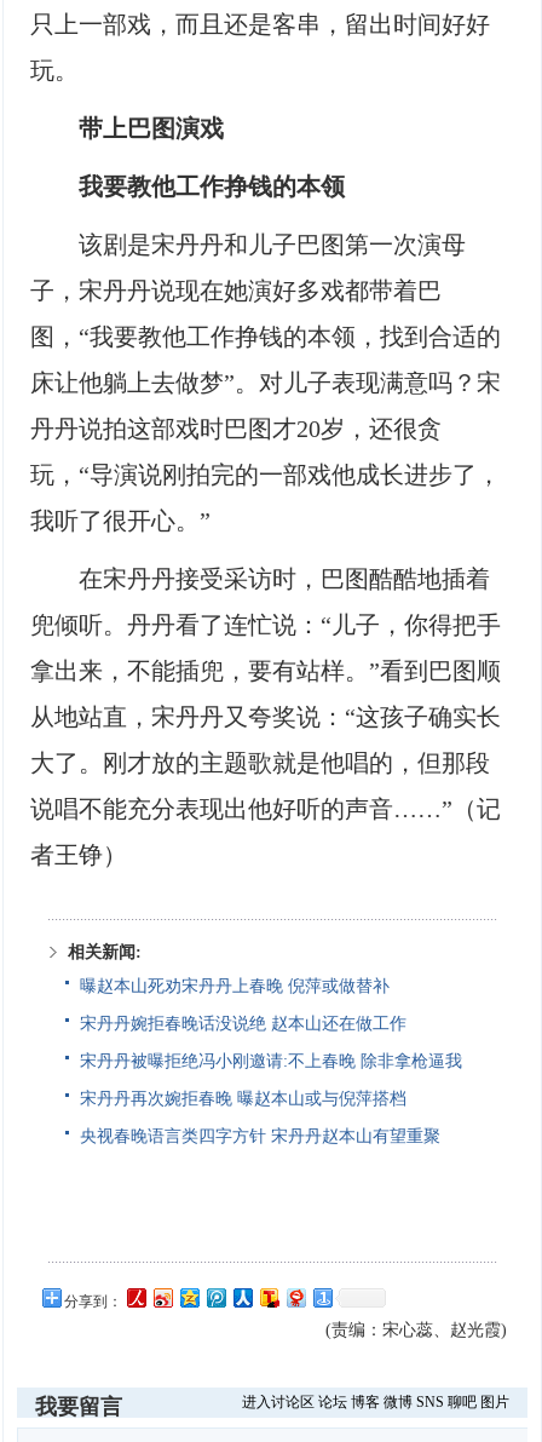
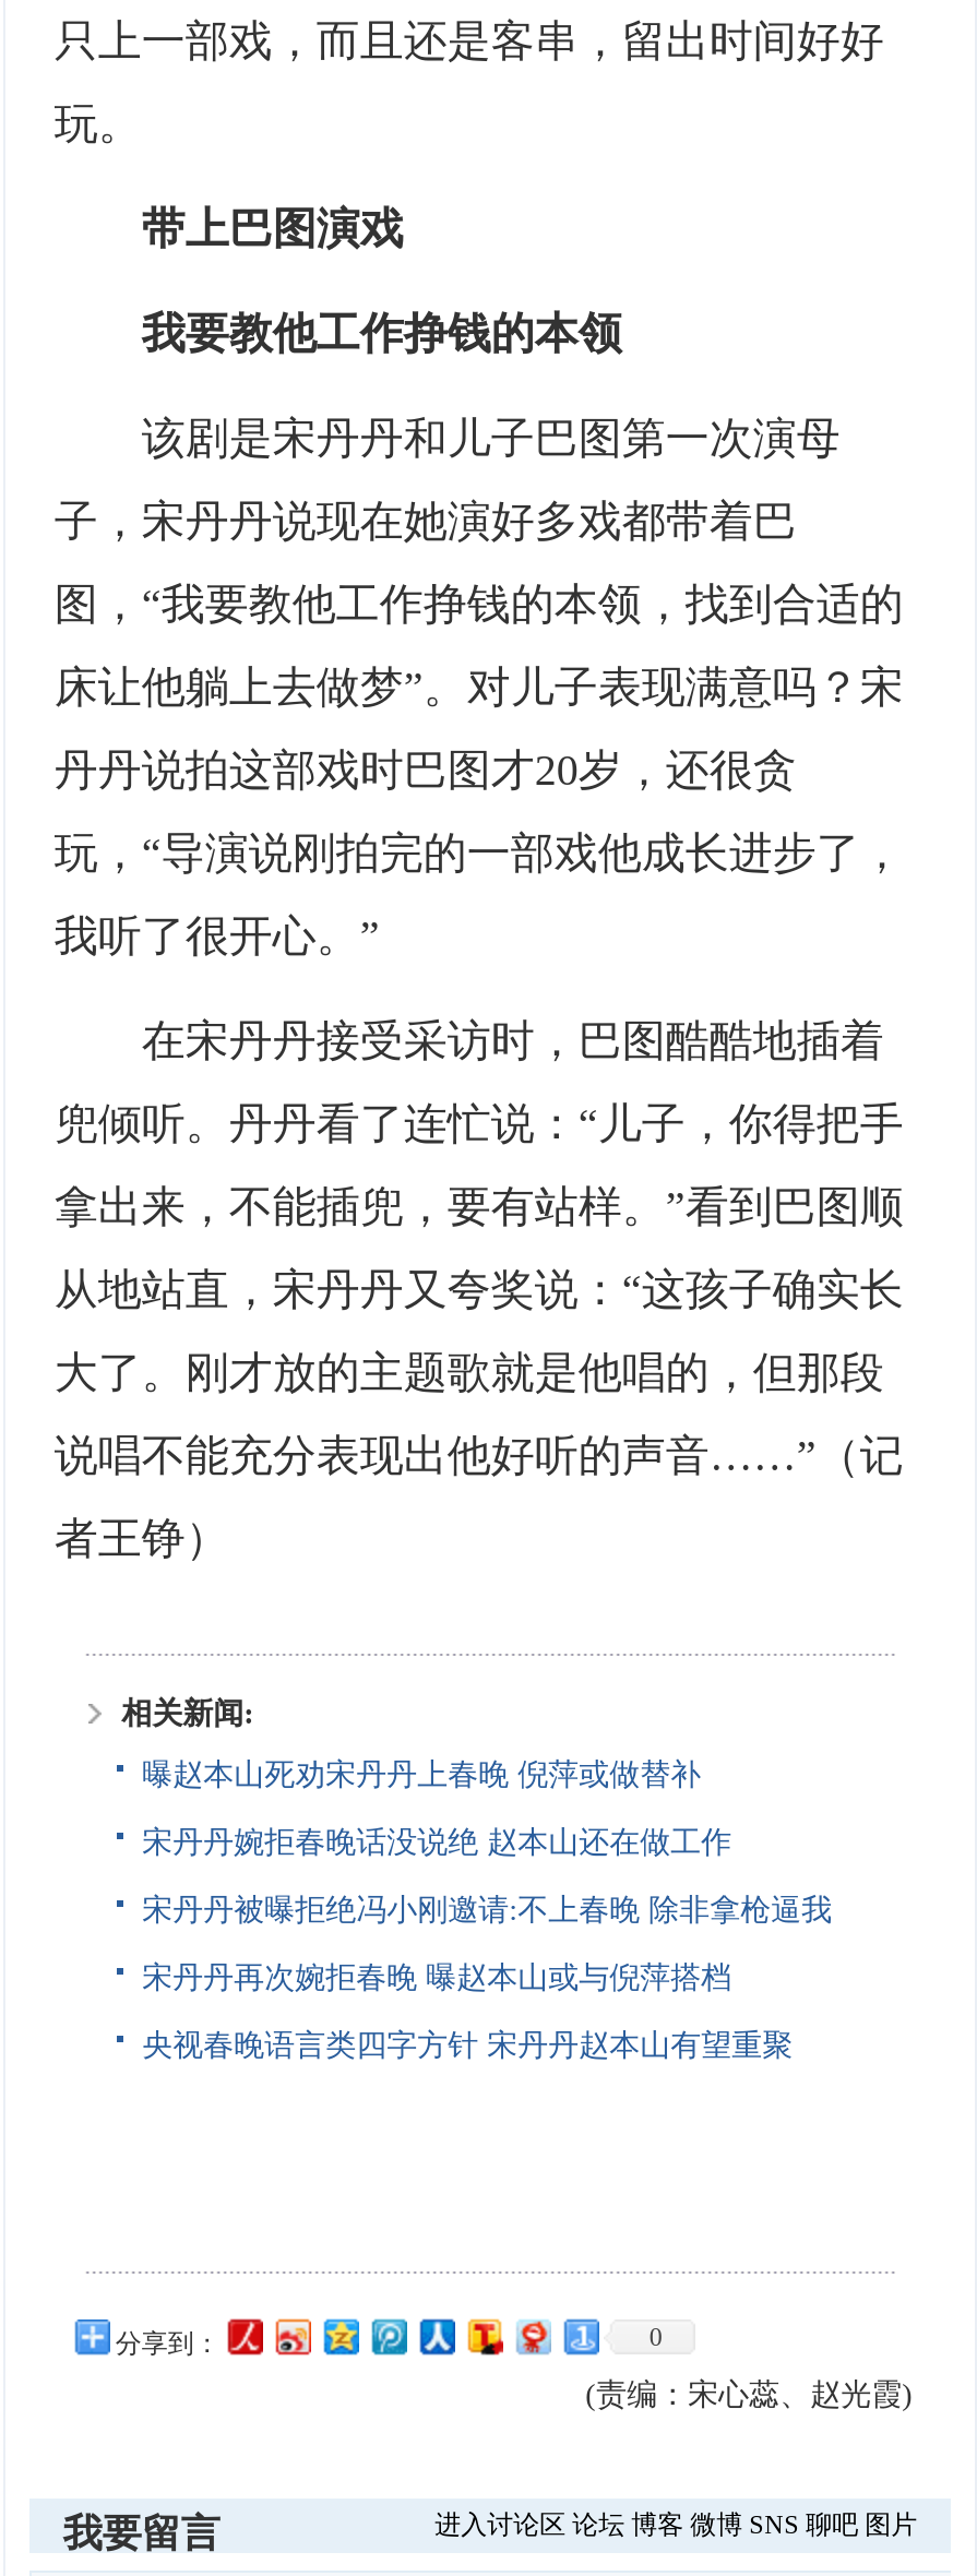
+ 0
